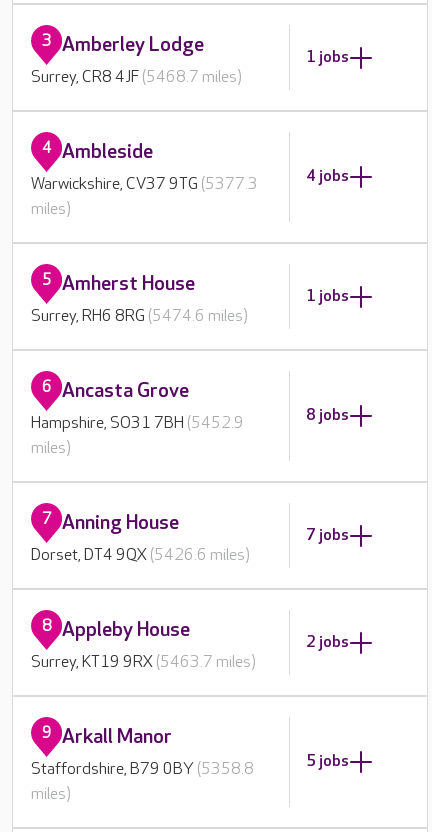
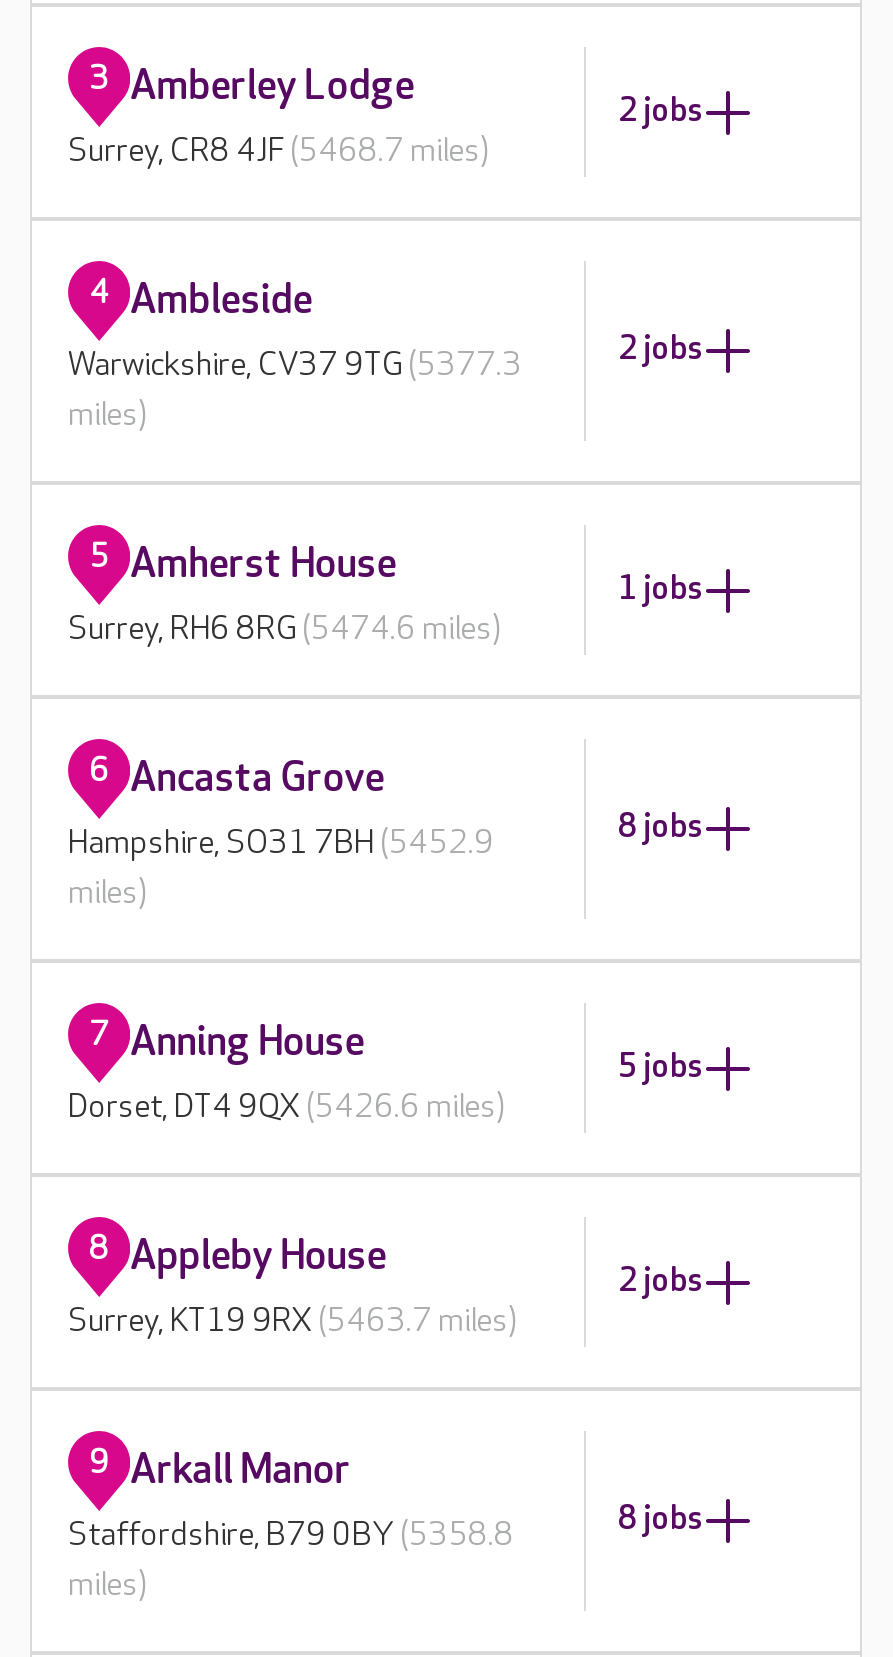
- 1 jobs
+ 2 jobs

- 4 jobs
+ 2 jobs

- 7 jobs
+ 5 jobs

- 5 jobs
+ 8 jobs
